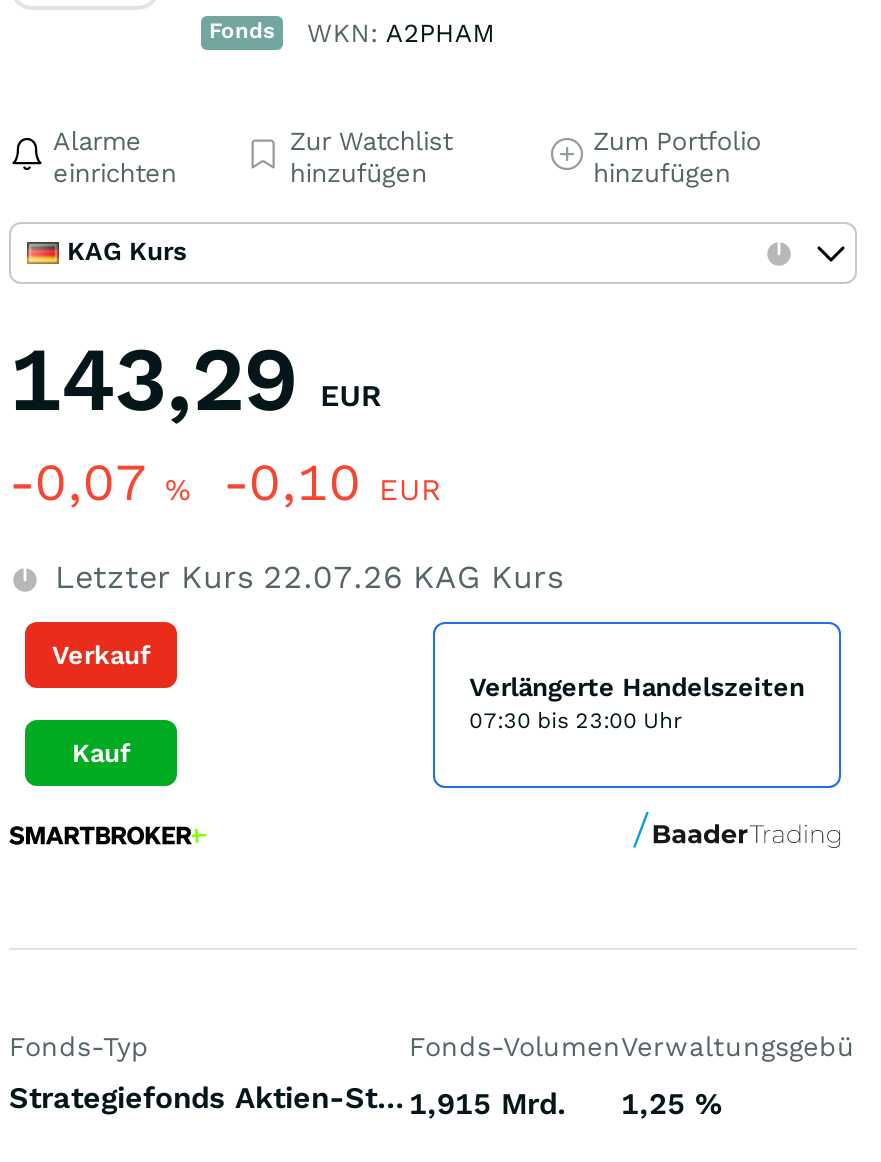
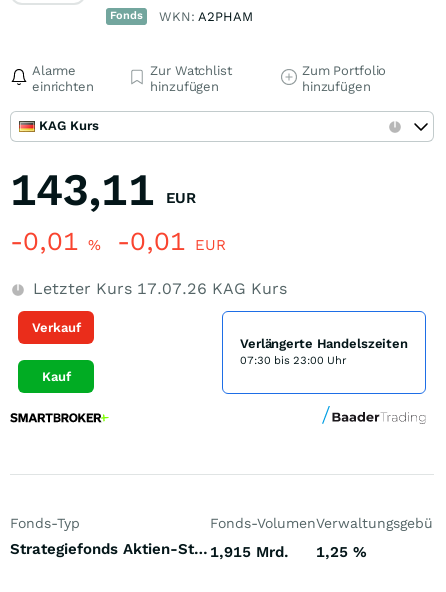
- 143,29 EUR
+ 143,11 EUR

- -0,07% -0,10 EUR
+ -0,01% -0,01 EUR

- Letzter Kurs 22.07.26 KAG Kurs
+ Letzter Kurs 17.07.26 KAG Kurs
